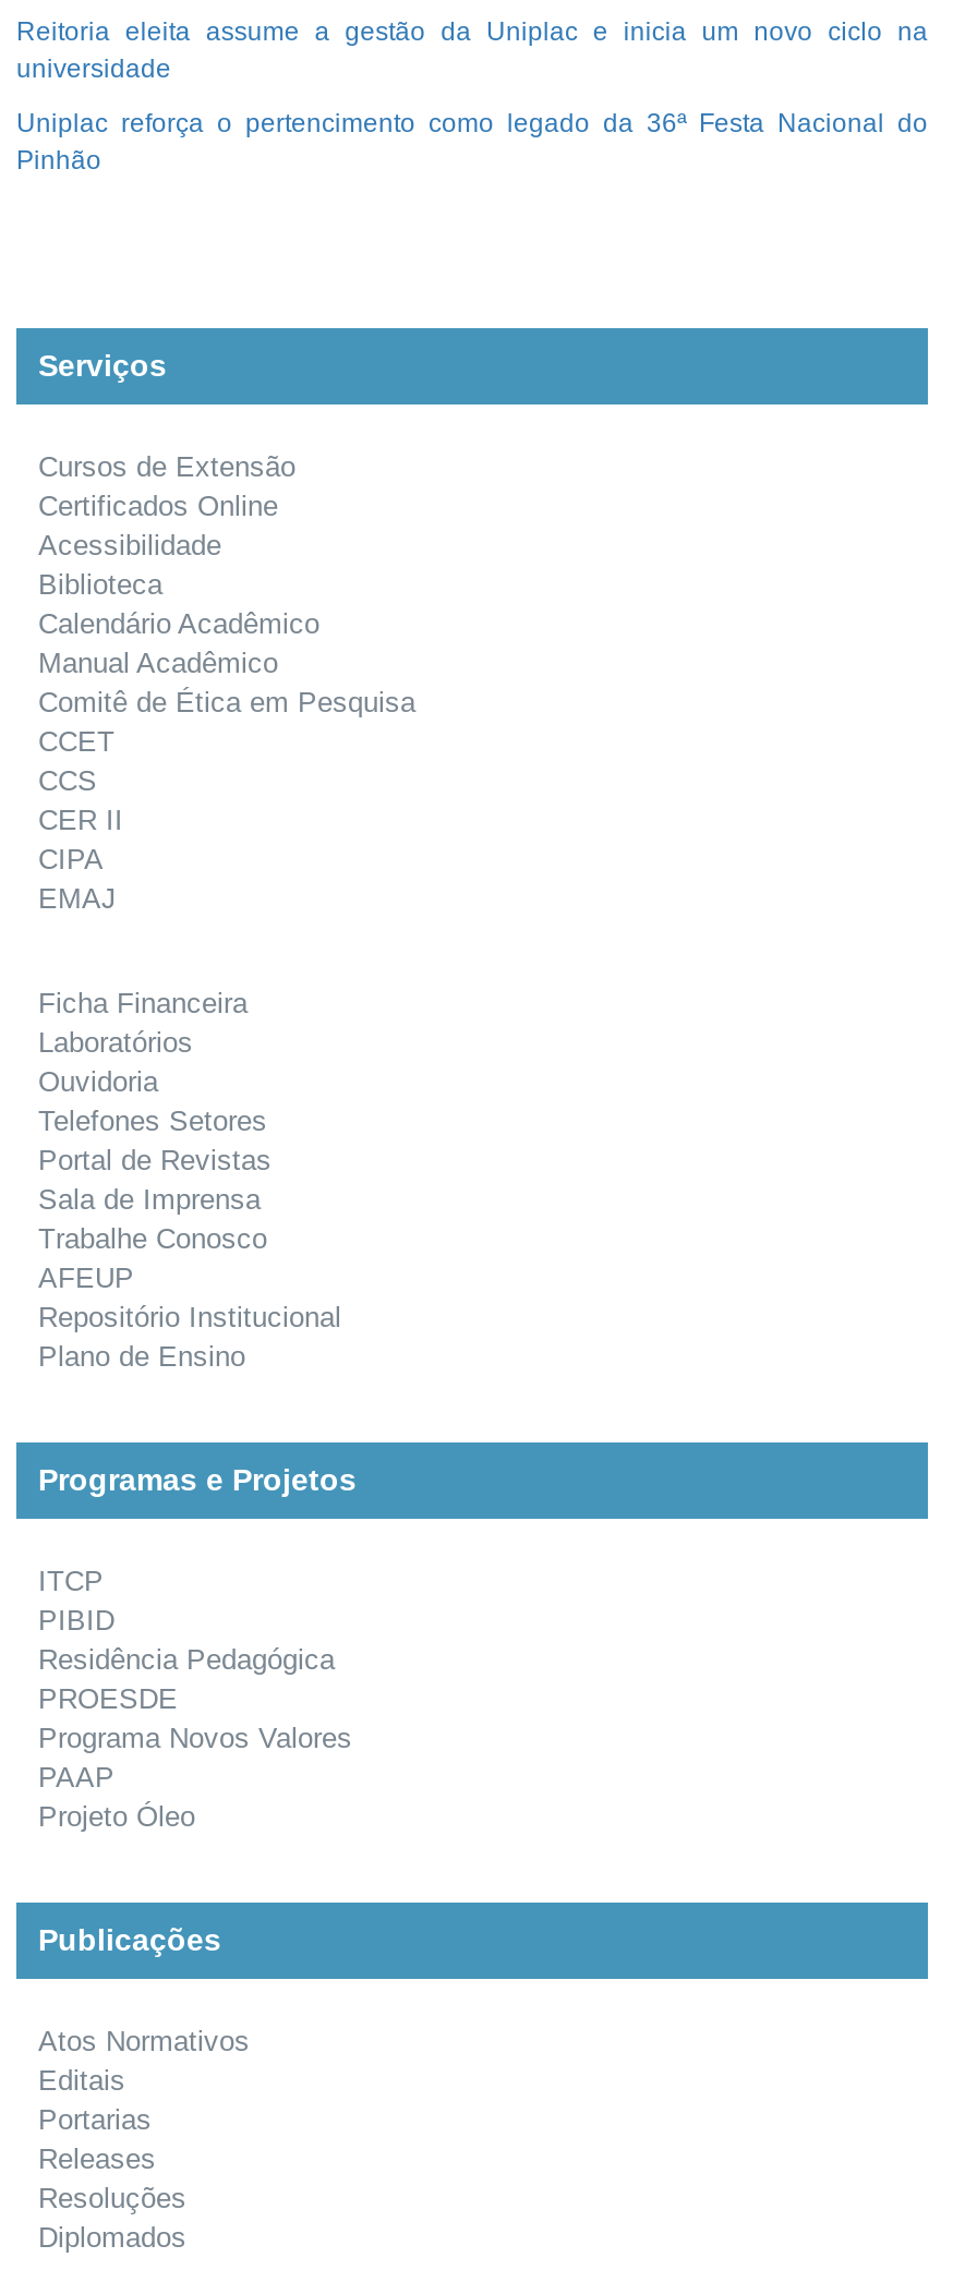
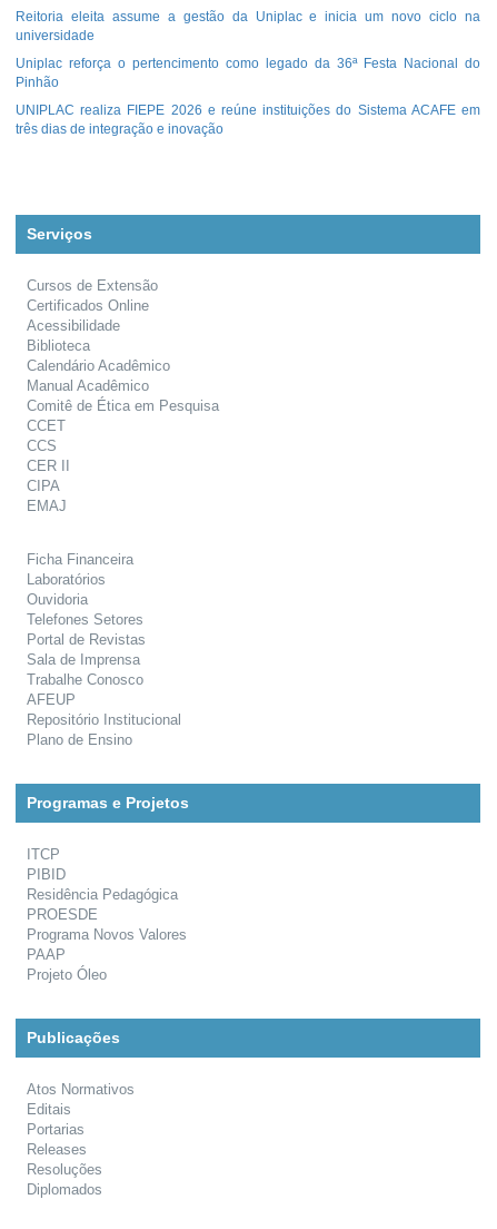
+ UNIPLAC realiza FIEPE 2026 e reúne instituições do Sistema ACAFE em
+ três dias de integração e inovação
